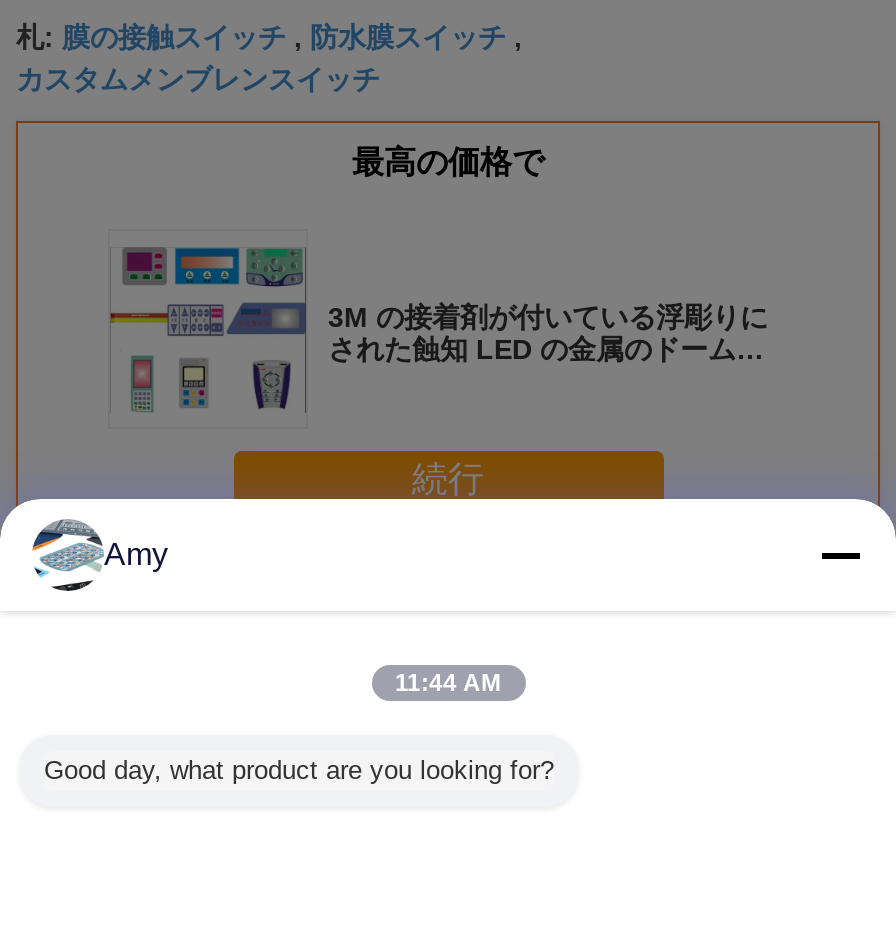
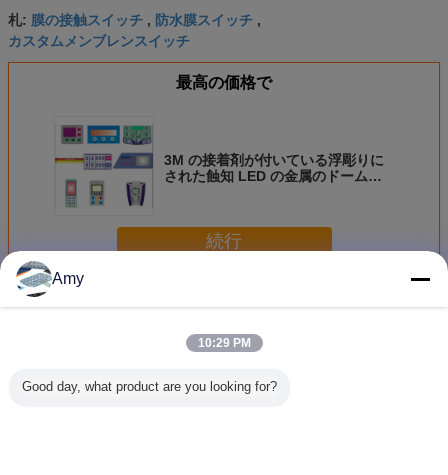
- 11:44 AM
+ 10:29 PM
